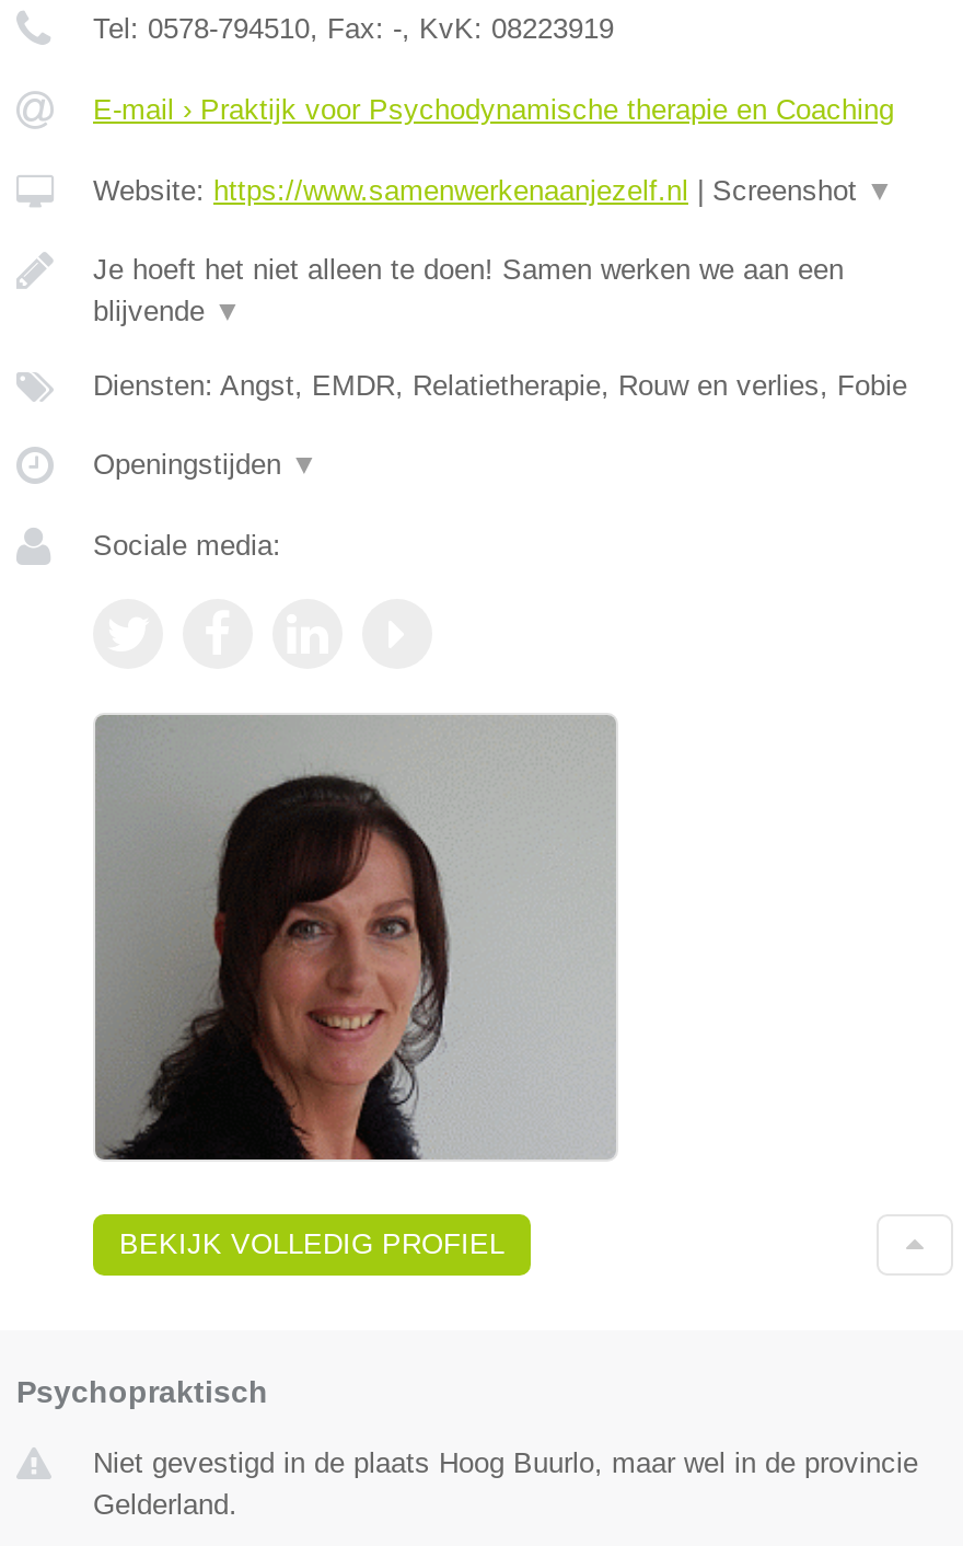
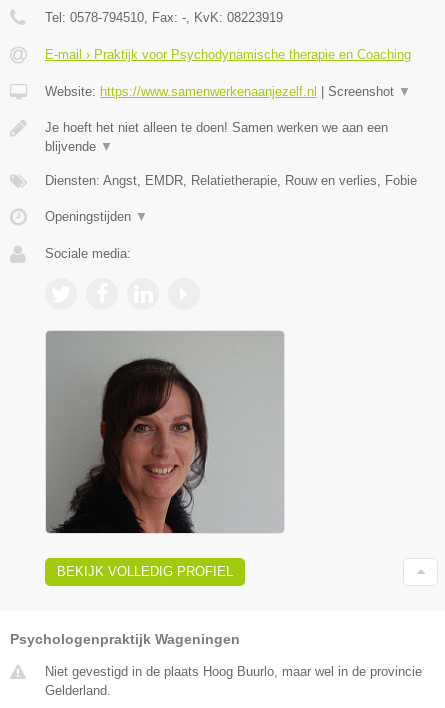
- Psychopraktisch
+ Psychologenpraktijk Wageningen
